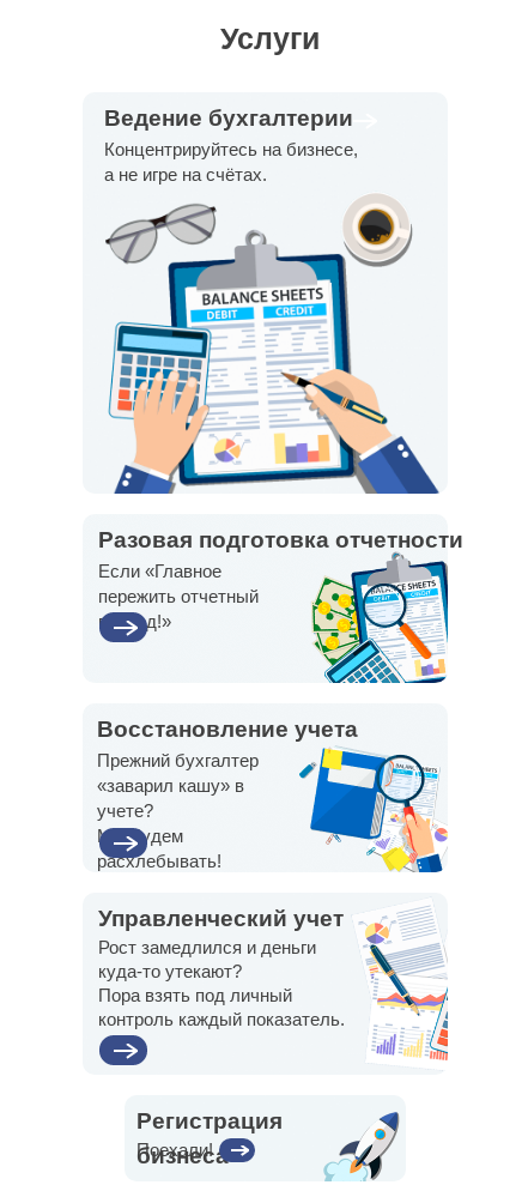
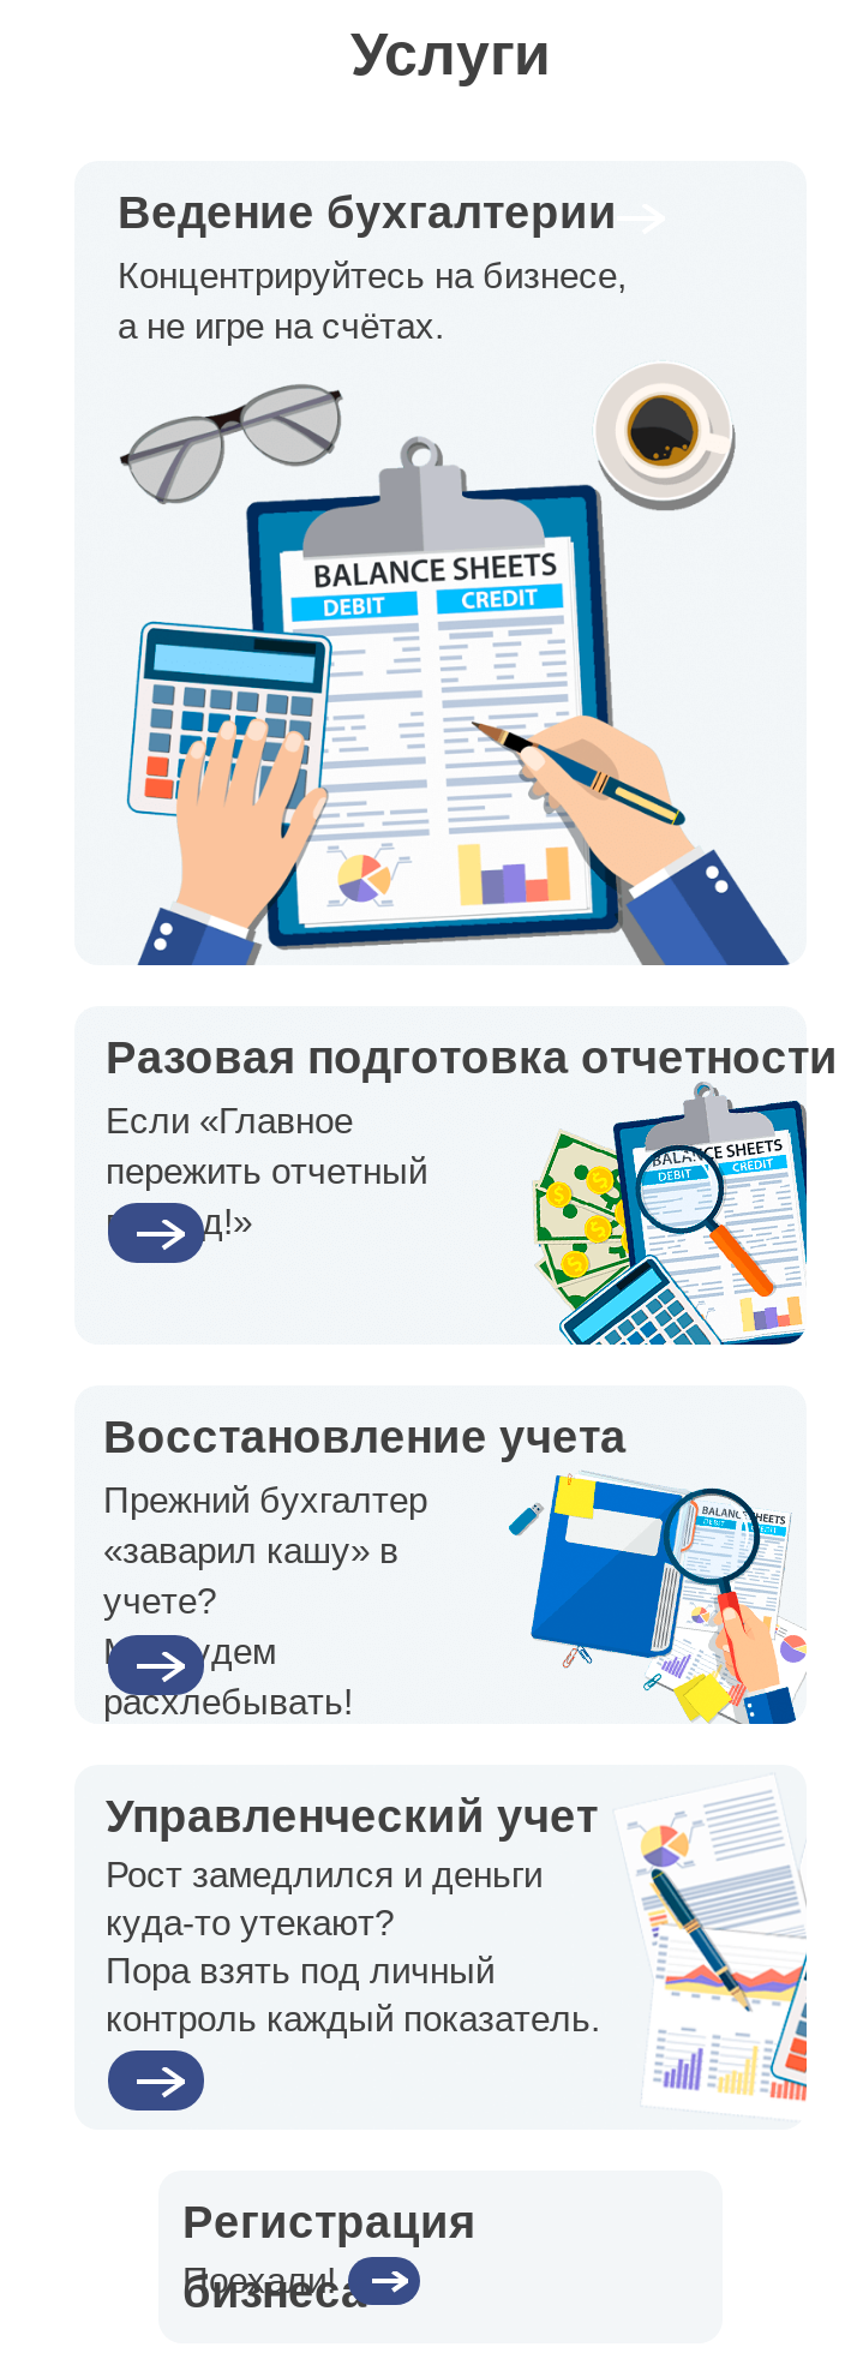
- [image]
